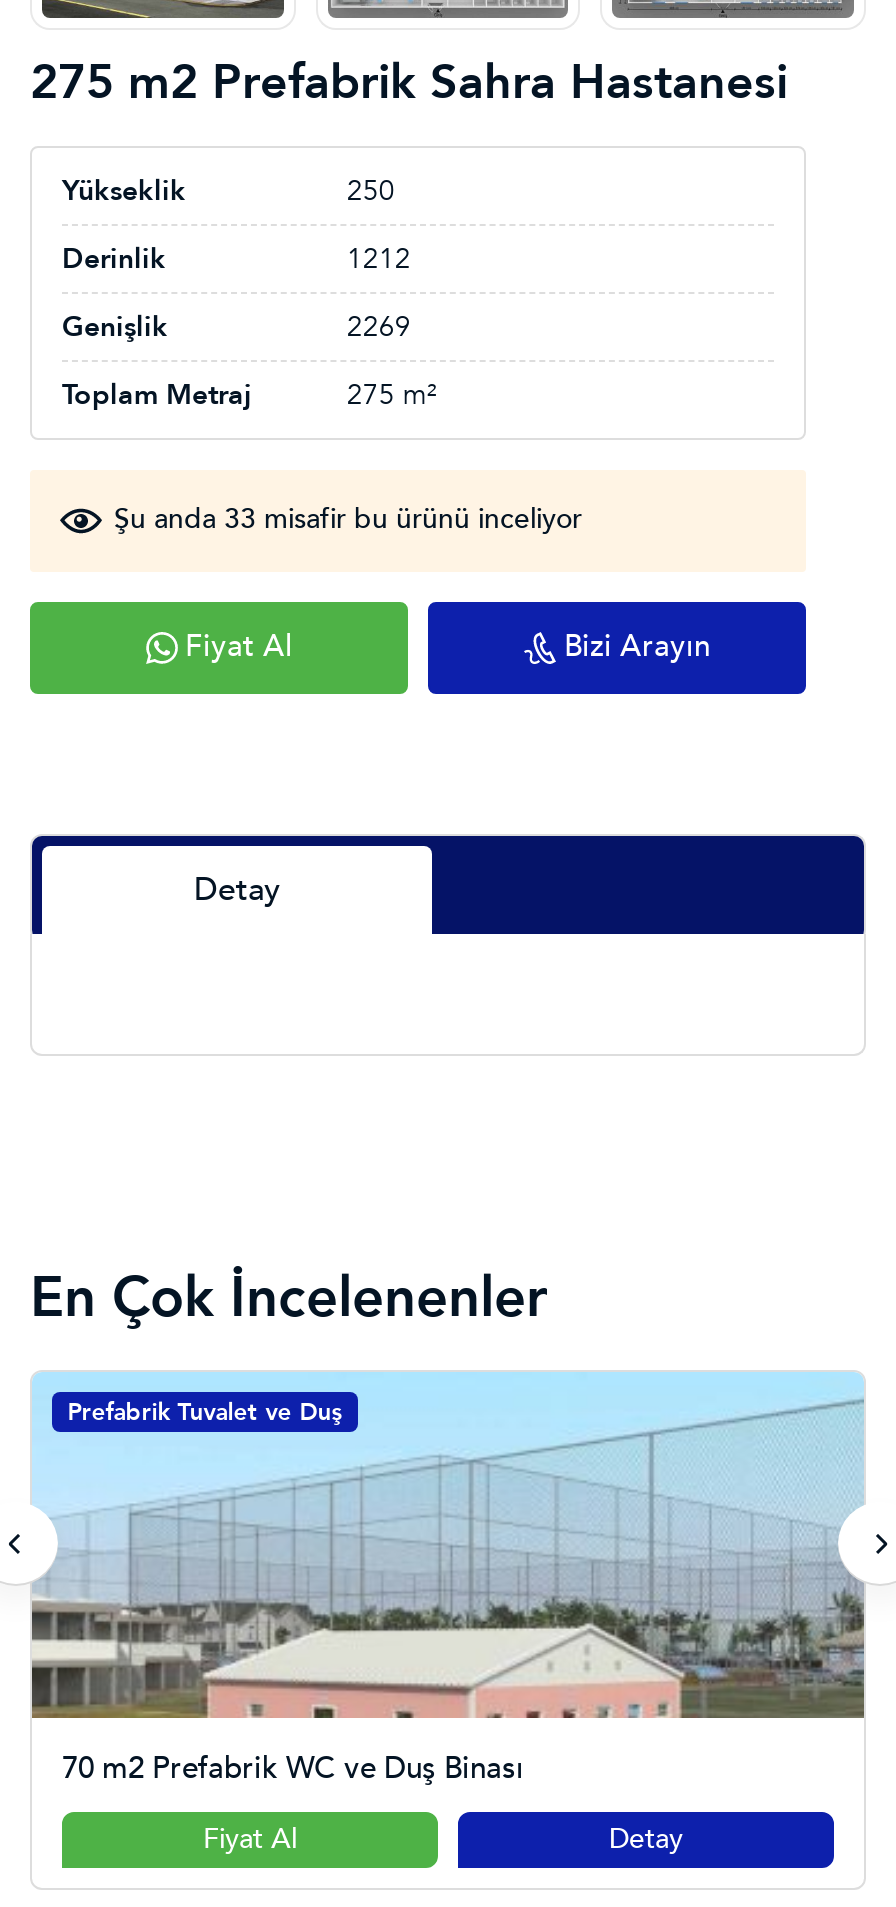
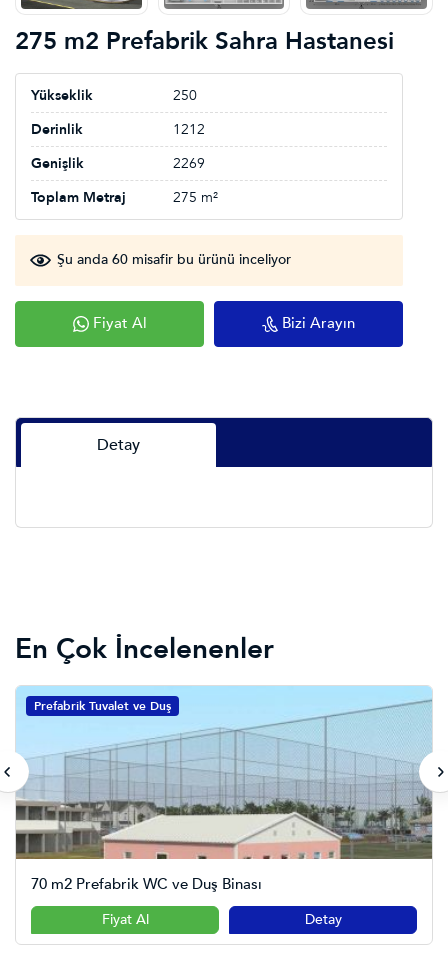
- Şu anda 33 misafir bu ürünü inceliyor
+ Şu anda 60 misafir bu ürünü inceliyor
